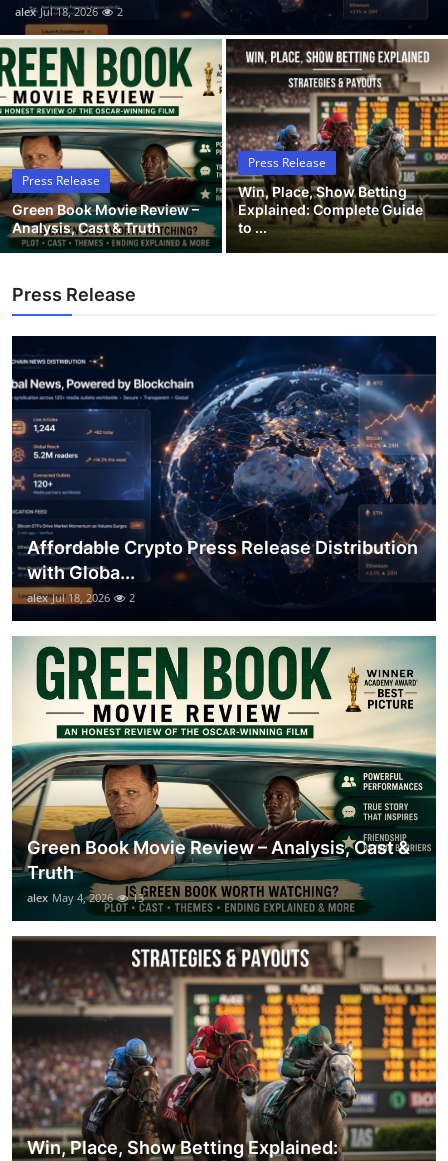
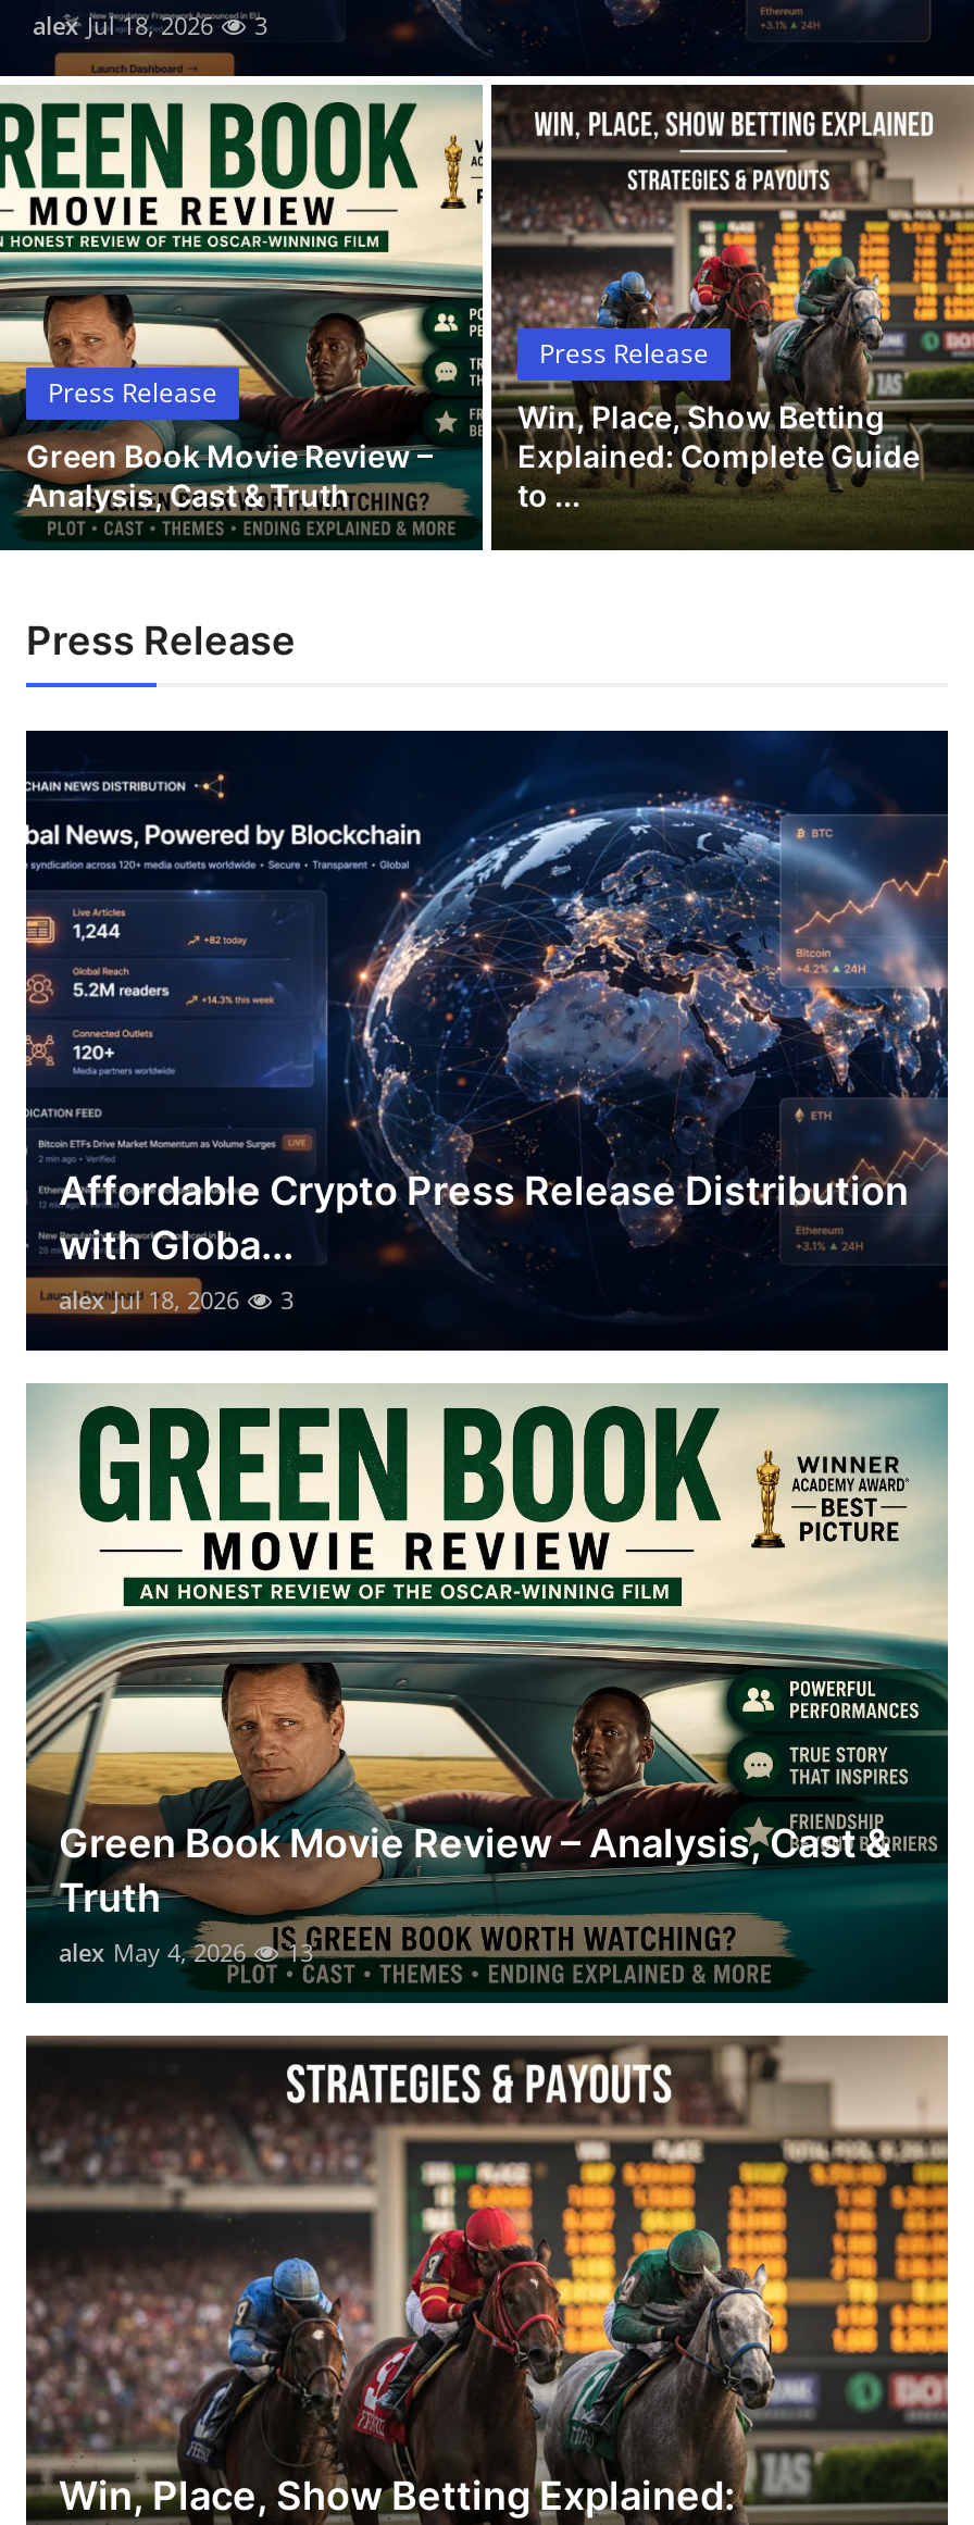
- 2
+ 3

- 2
+ 3
